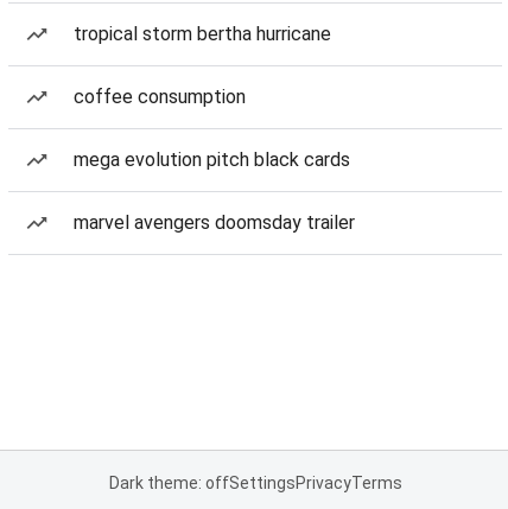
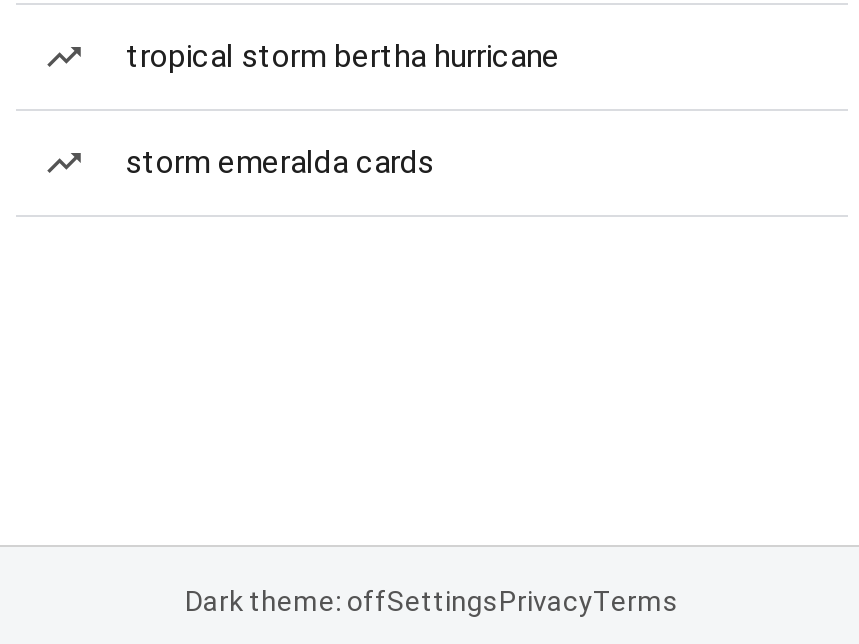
- coffee consumption
- mega evolution pitch black cards
- marvel avengers doomsday trailer
+ storm emeralda cards
